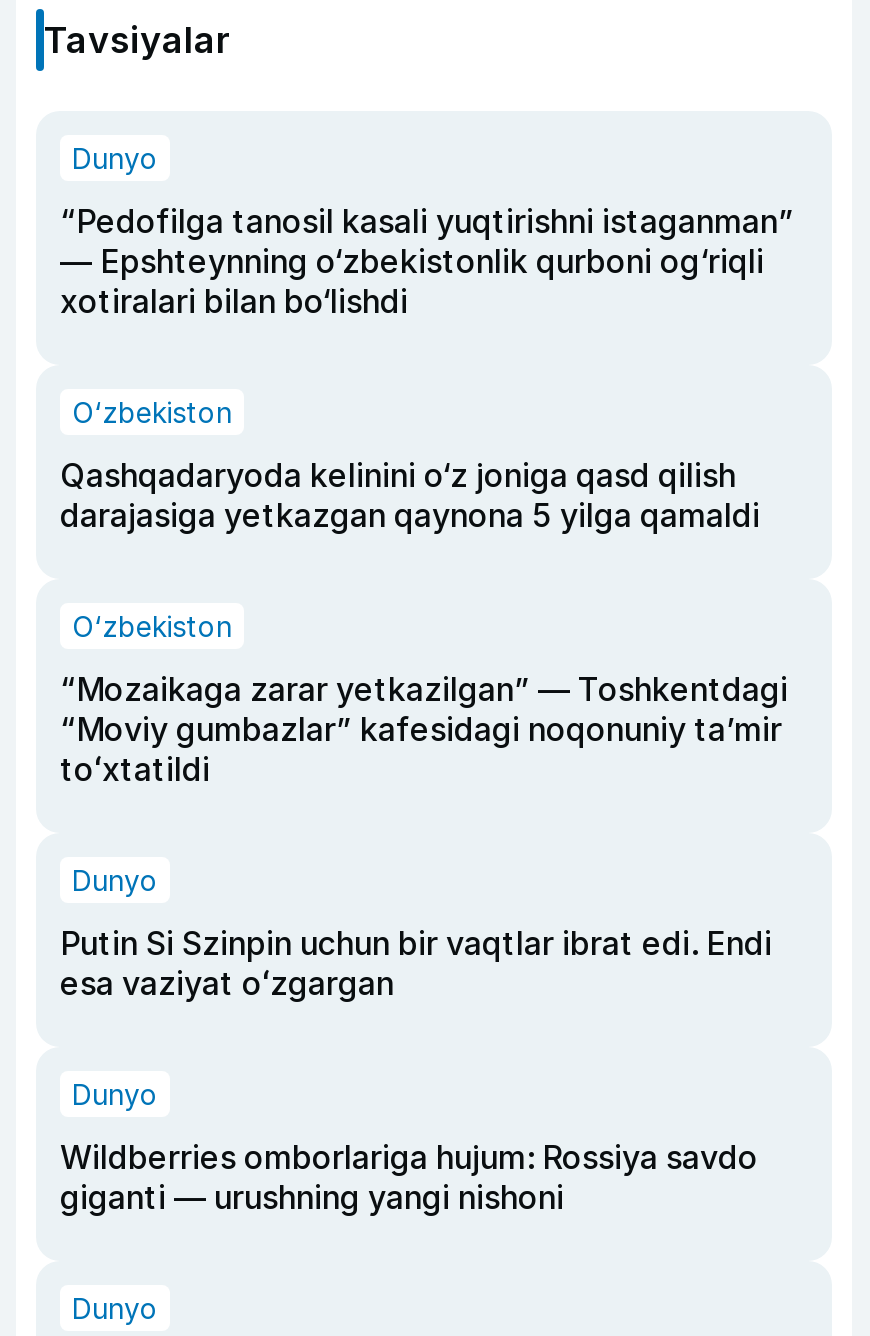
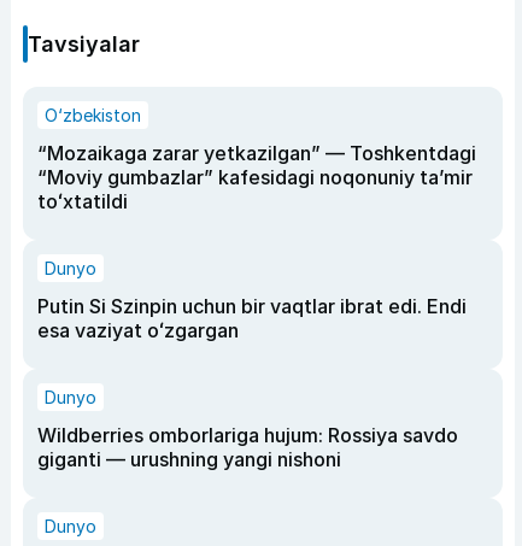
- Dunyo
- “Pedofilga tanosil kasali yuqtirishni istaganman”
- — Epshteynning o‘zbekistonlik qurboni og‘riqli
- xotiralari bilan bo‘lishdi
- O‘zbekiston
- Qashqadaryoda kelinini o‘z joniga qasd qilish
- darajasiga yetkazgan qaynona 5 yilga qamaldi
